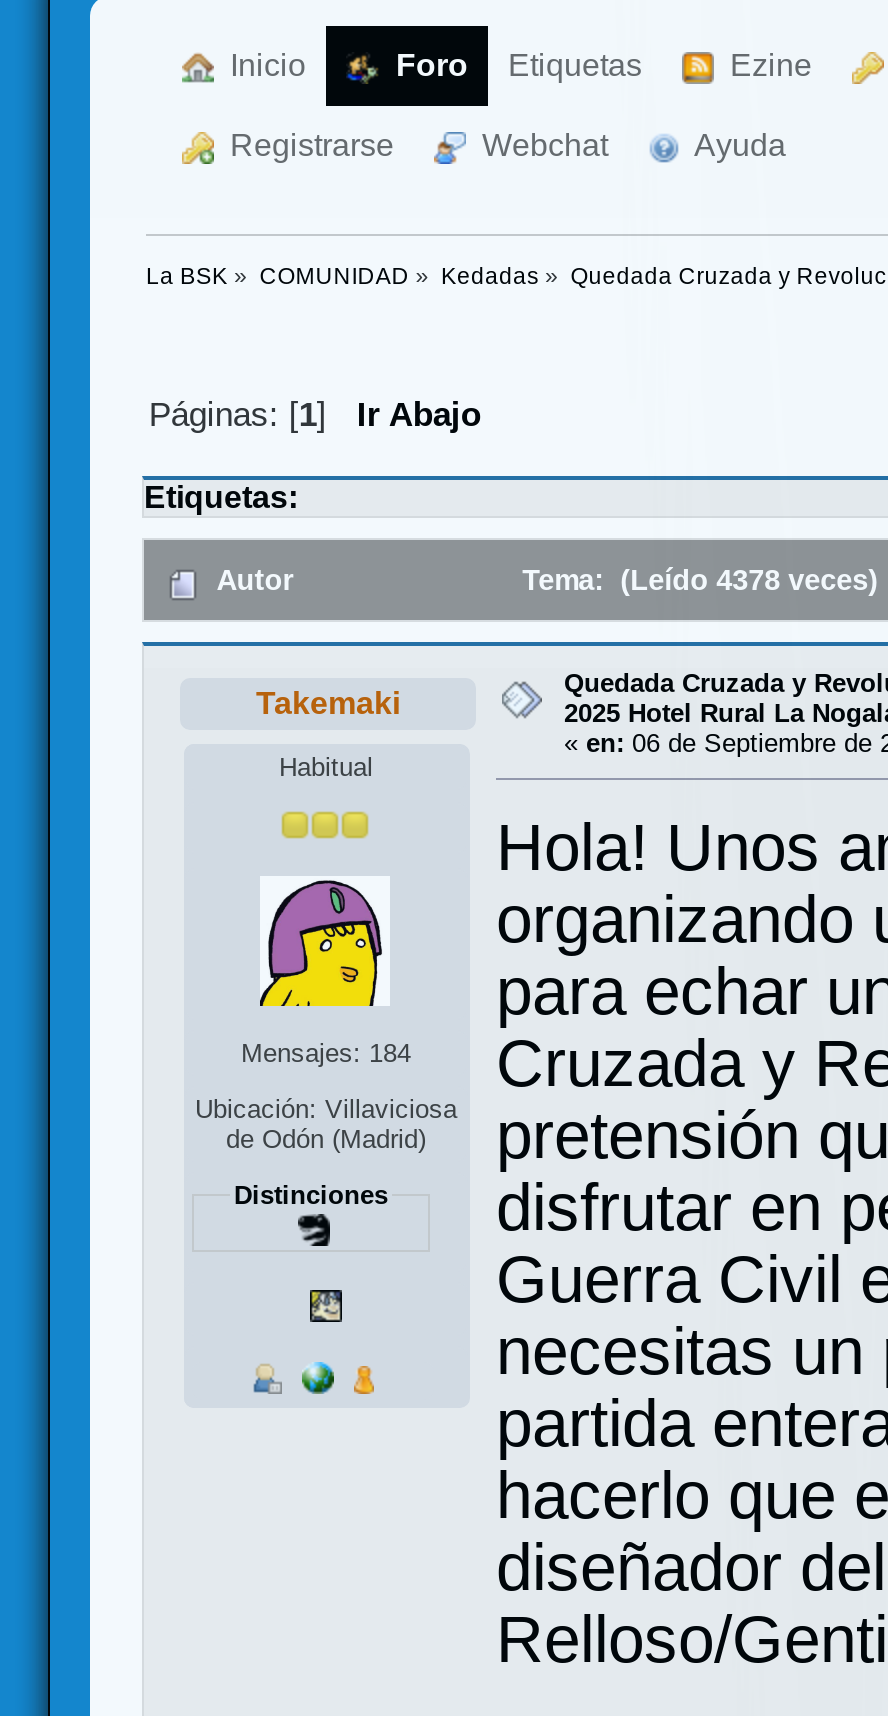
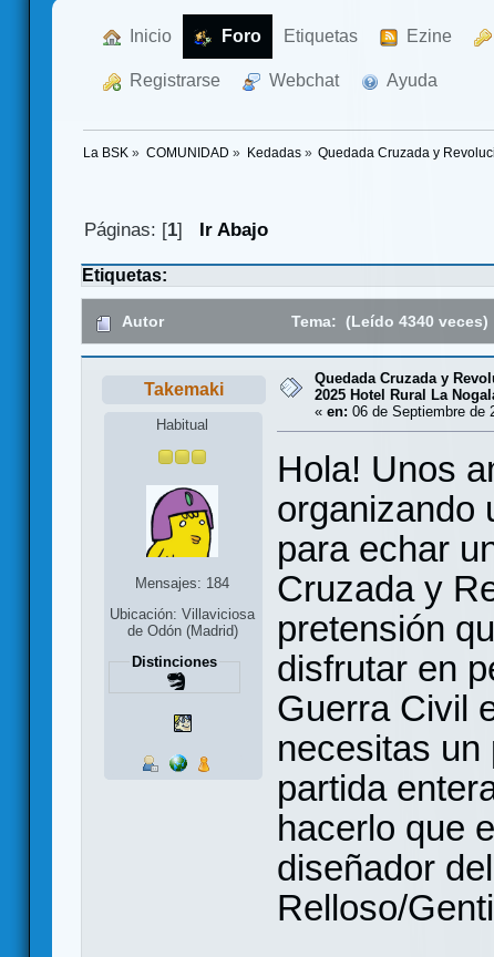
- Tema: (Leído 4378 veces)
+ Tema: (Leído 4340 veces)
